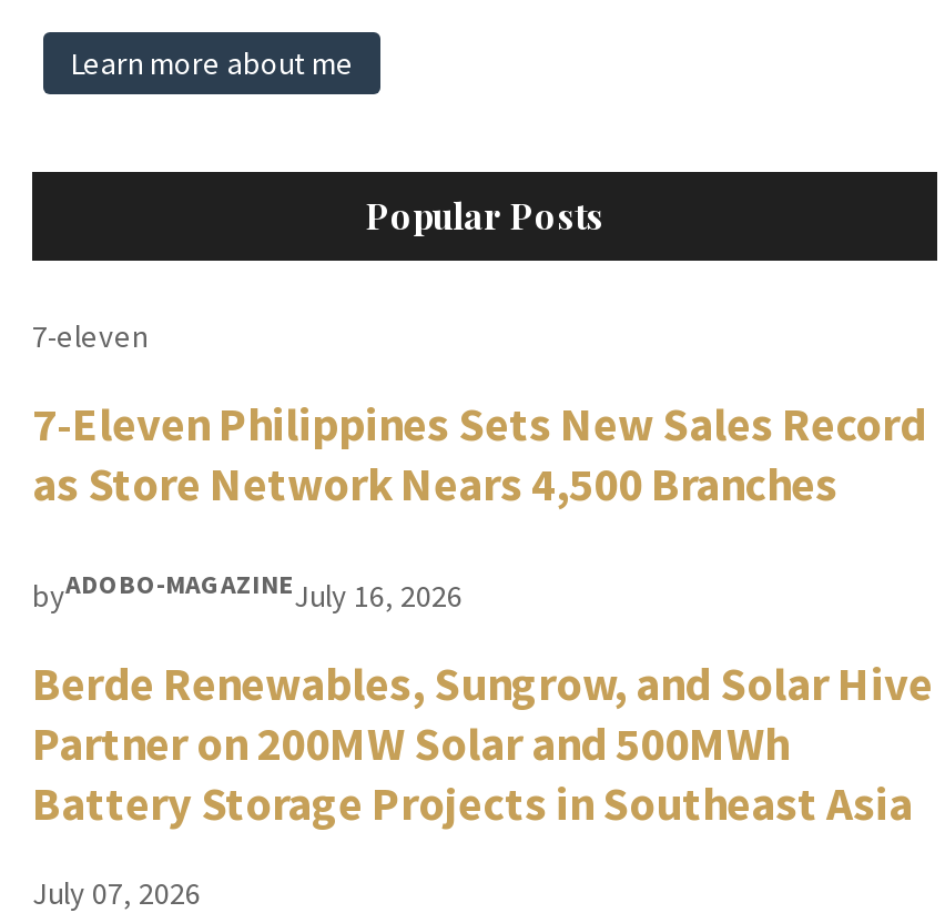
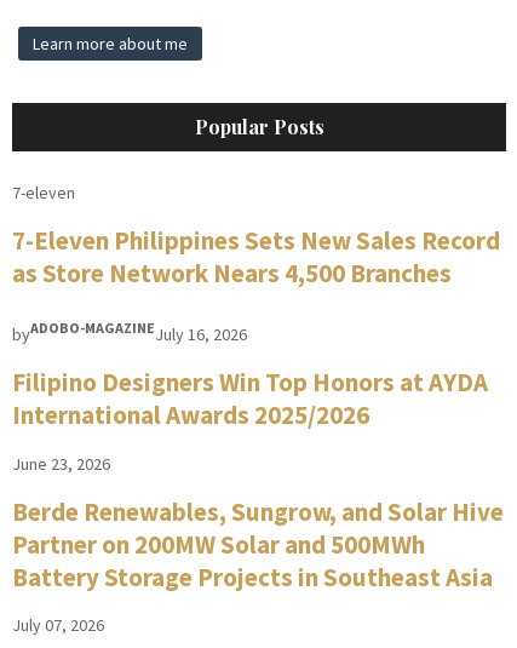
+ Filipino Designers Win Top Honors at AYDA
+ International Awards 2025/2026
+ June 23, 2026
